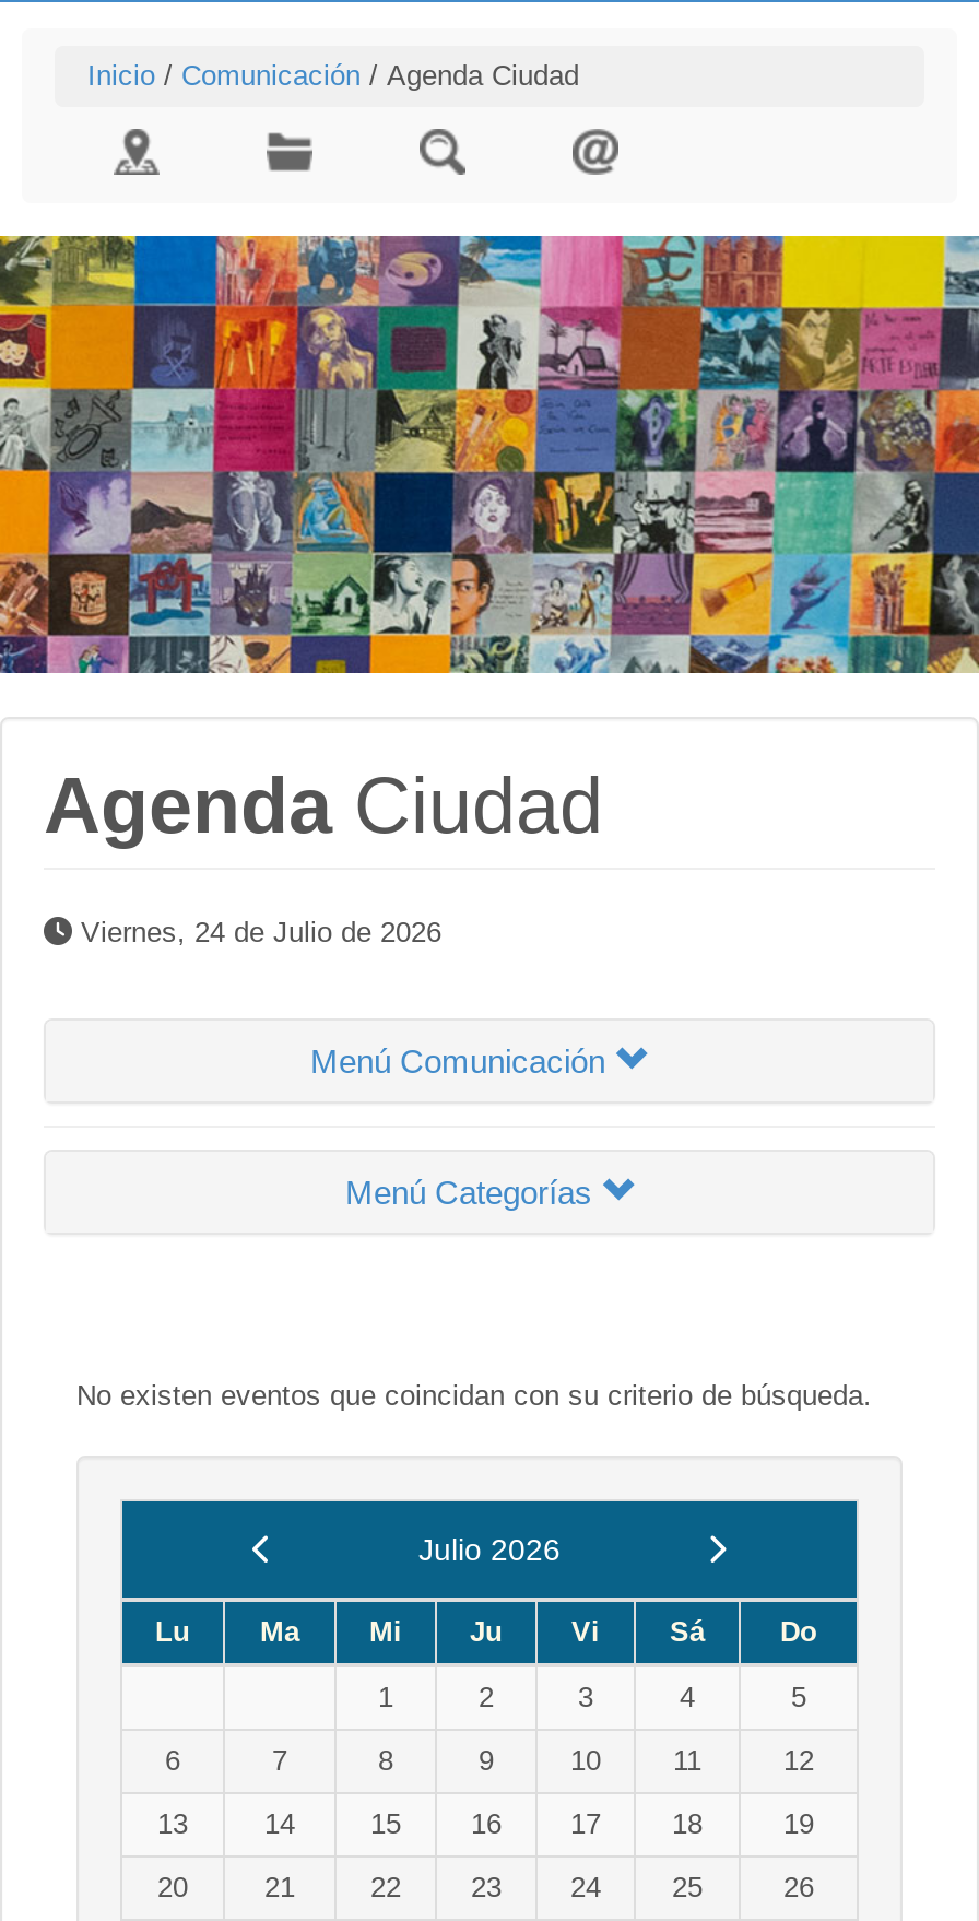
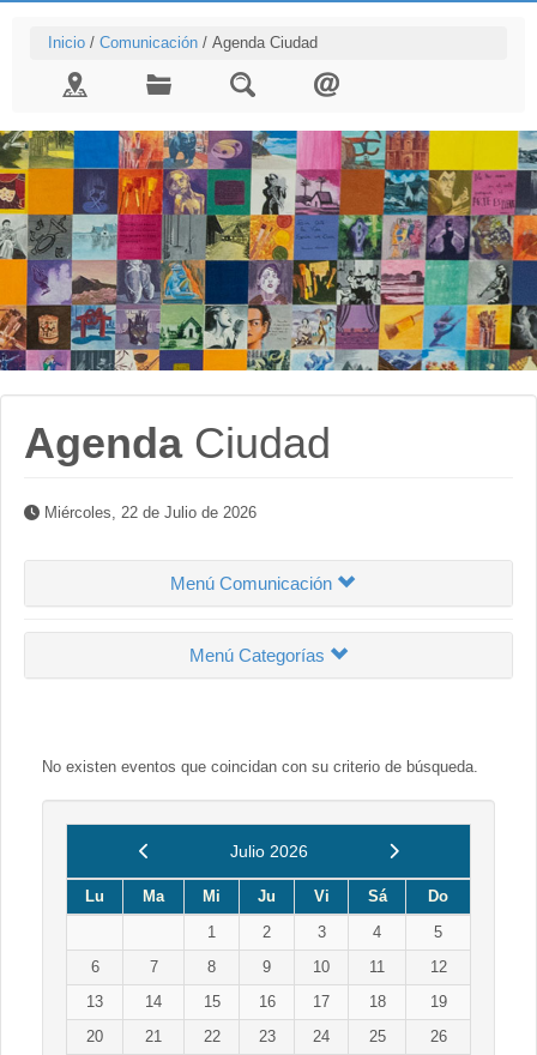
- Viernes, 24 de Julio de 2026
+ Miércoles, 22 de Julio de 2026
